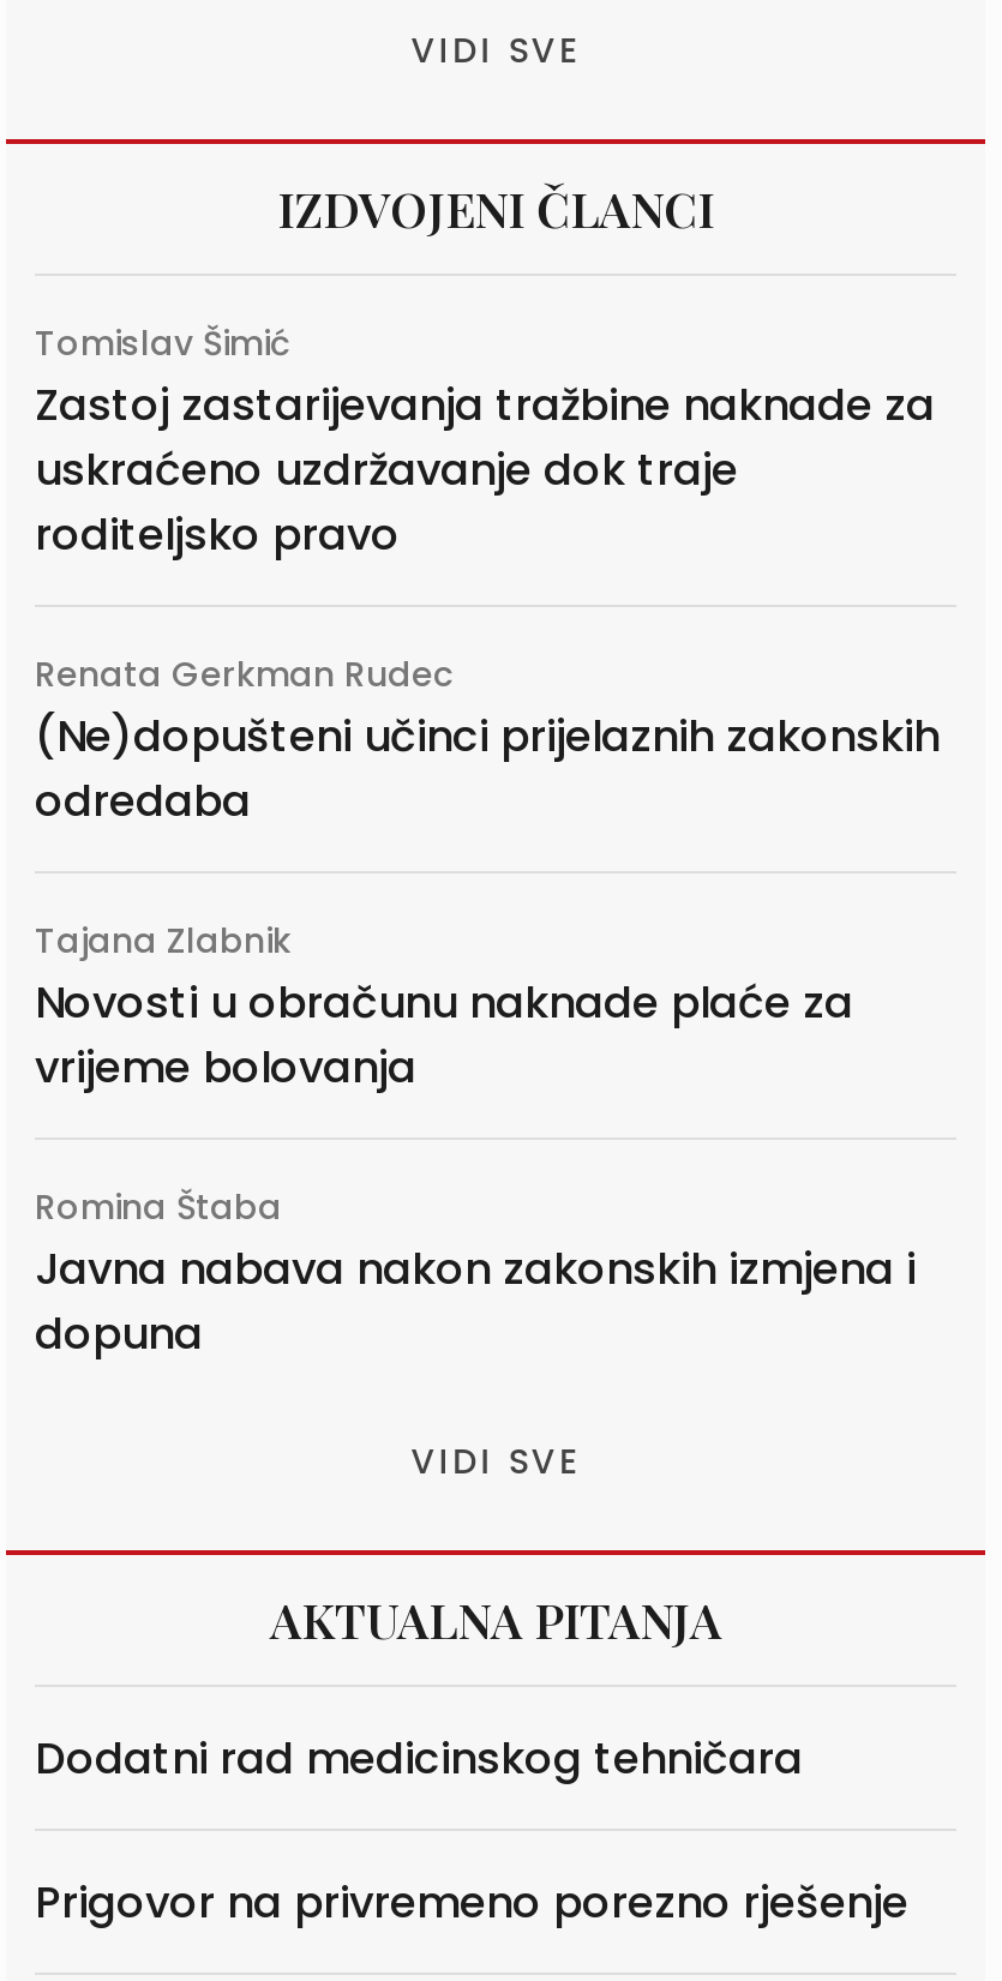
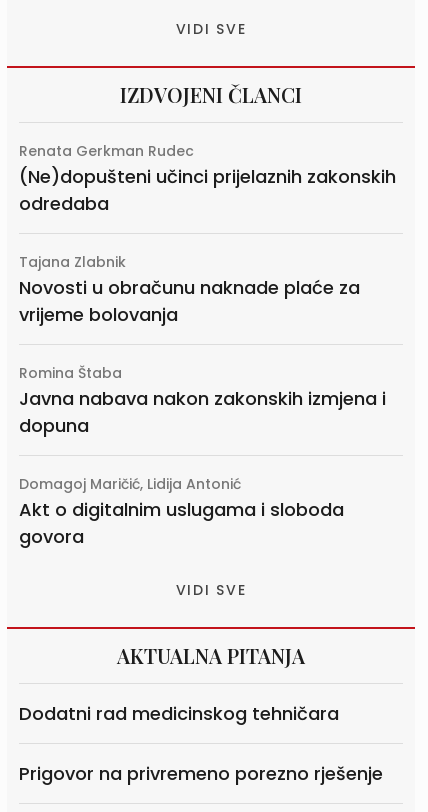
- Tomislav Šimić
- Zastoj zastarijevanja tražbine naknade za
- uskraćeno uzdržavanje dok traje
- roditeljsko pravo

moved up: Renata Gerkman Rudec | (Ne)dopušteni učinci prijelaznih zakonskih | odredaba | ... | Javna nabava nakon zakonskih izmjena i | dopuna

+ Domagoj Maričić, Lidija Antonić
+ Akt o digitalnim uslugama i sloboda
+ govora
